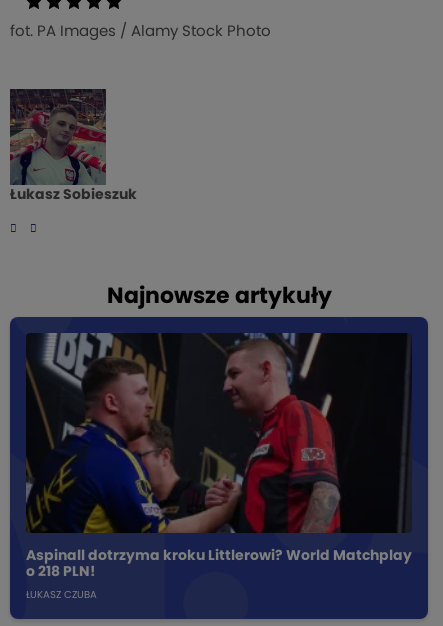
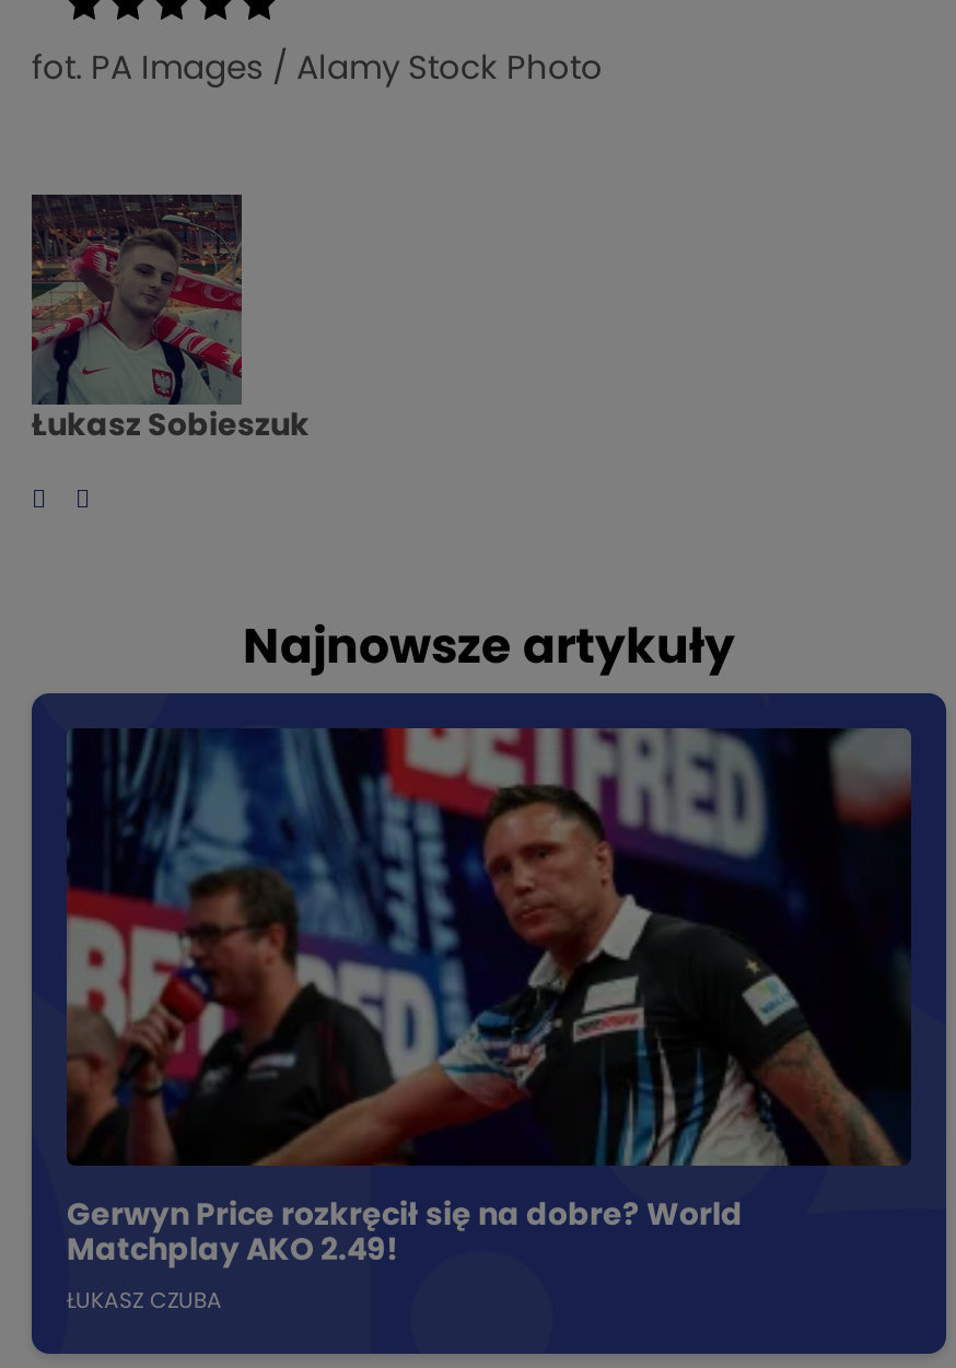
- [image]
- Aspinall dotrzyma kroku Littlerowi? World Matchplay
- o 218 PLN!
+ [image]
+ Gerwyn Price rozkręcił się na dobre? World
+ Matchplay AKO 2.49!
